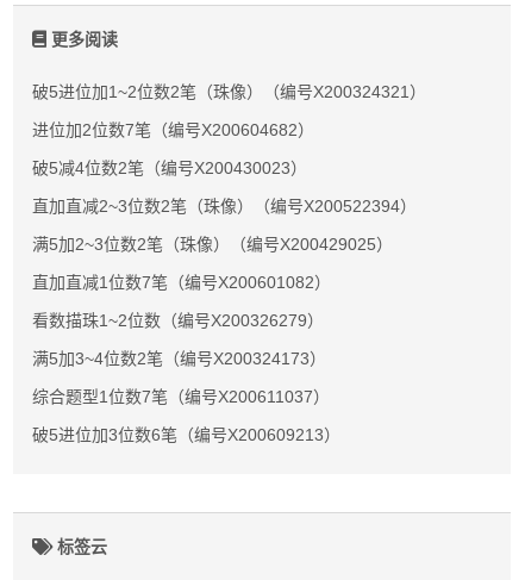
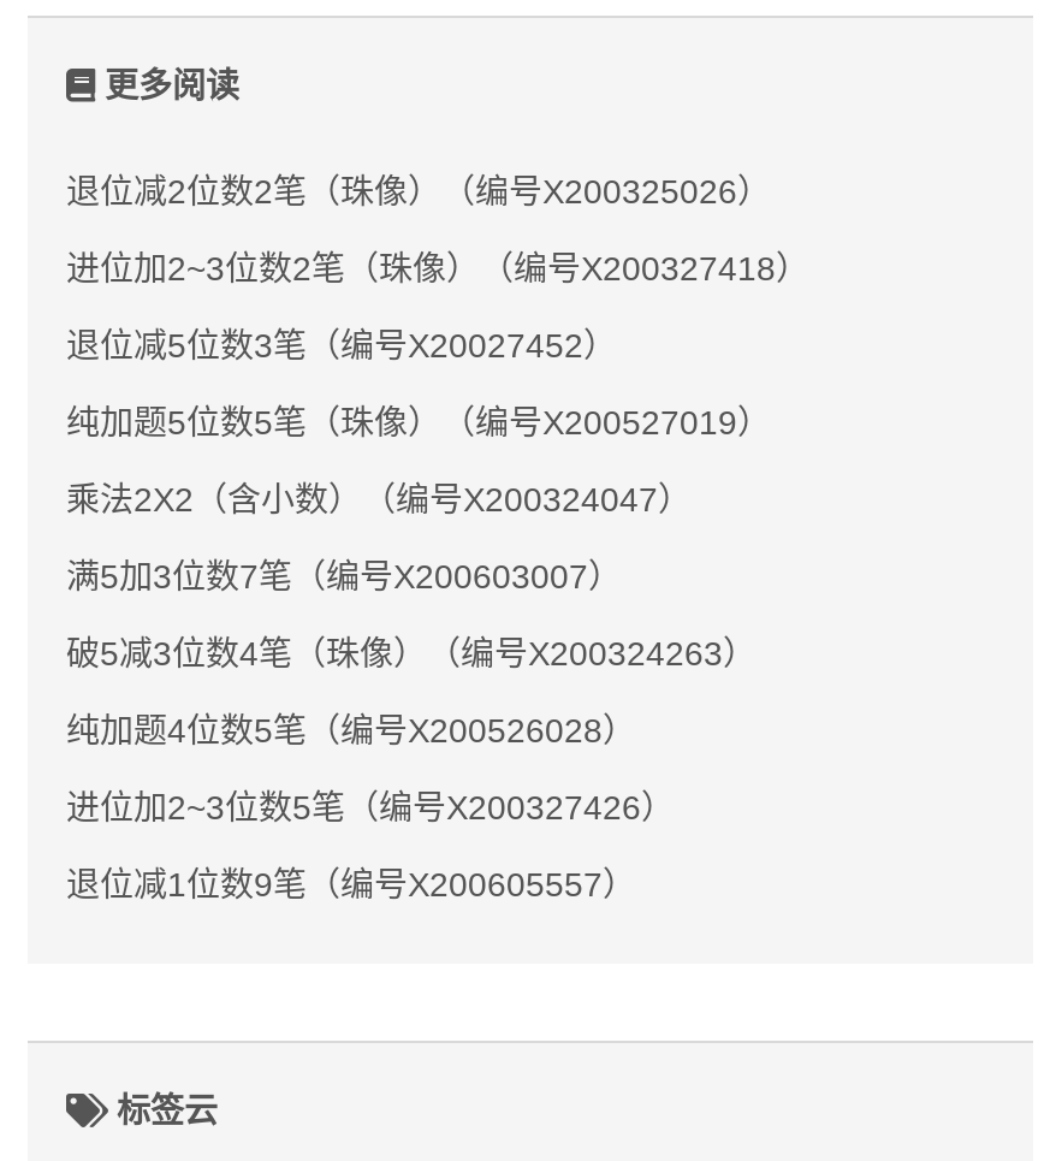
- 破5进位加1~2位数2笔（珠像）（编号X200324321）
+ 退位减2位数2笔（珠像）（编号X200325026）

- 进位加2位数7笔（编号X200604682）
+ 进位加2~3位数2笔（珠像）（编号X200327418）

- 破5减4位数2笔（编号X200430023）
+ 退位减5位数3笔（编号X20027452）

- 直加直减2~3位数2笔（珠像）（编号X200522394）
+ 纯加题5位数5笔（珠像）（编号X200527019）

- 满5加2~3位数2笔（珠像）（编号X200429025）
+ 乘法2X2（含小数）（编号X200324047）

- 直加直减1位数7笔（编号X200601082）
+ 满5加3位数7笔（编号X200603007）

- 看数描珠1~2位数（编号X200326279）
+ 破5减3位数4笔（珠像）（编号X200324263）

- 满5加3~4位数2笔（编号X200324173）
+ 纯加题4位数5笔（编号X200526028）

- 综合题型1位数7笔（编号X200611037）
+ 进位加2~3位数5笔（编号X200327426）

- 破5进位加3位数6笔（编号X200609213）
+ 退位减1位数9笔（编号X200605557）
